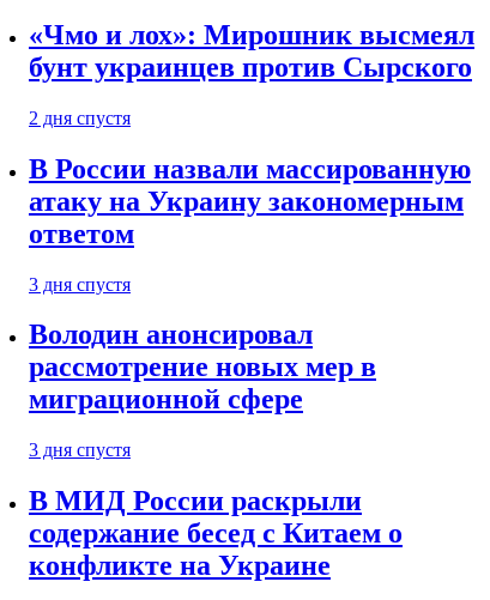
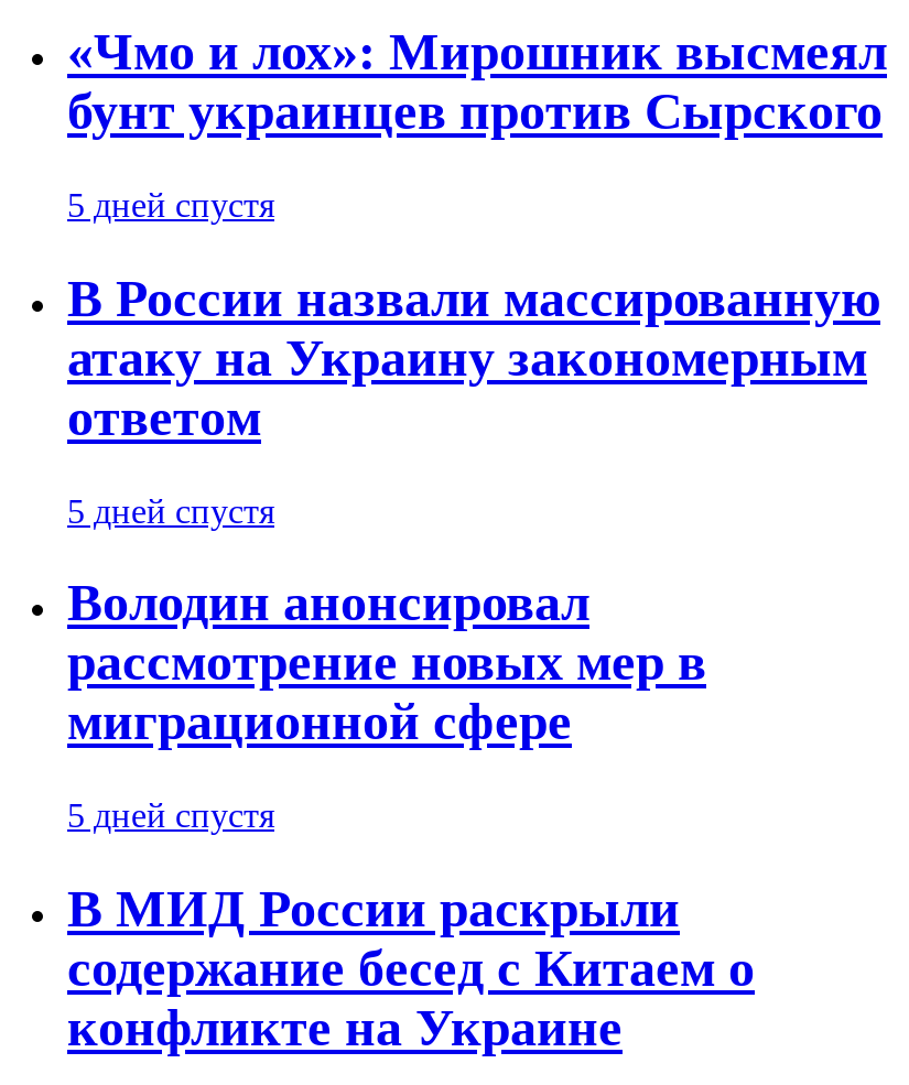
- 2 дня спустя
+ 5 дней спустя

- 3 дня спустя
+ 5 дней спустя

- 3 дня спустя
+ 5 дней спустя
